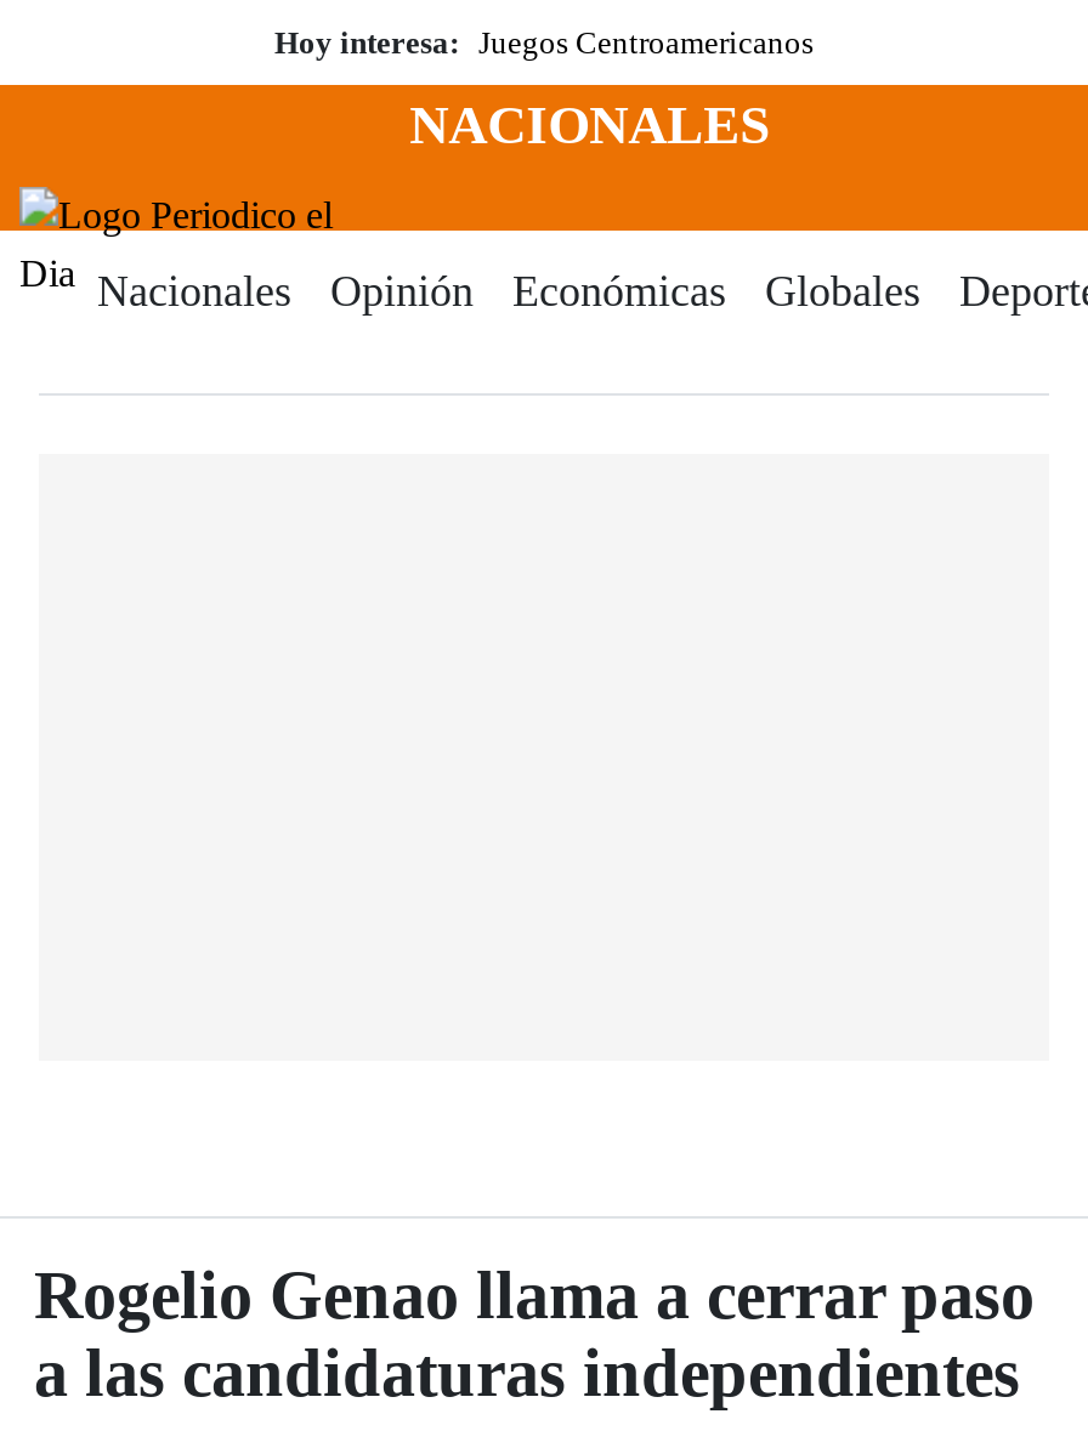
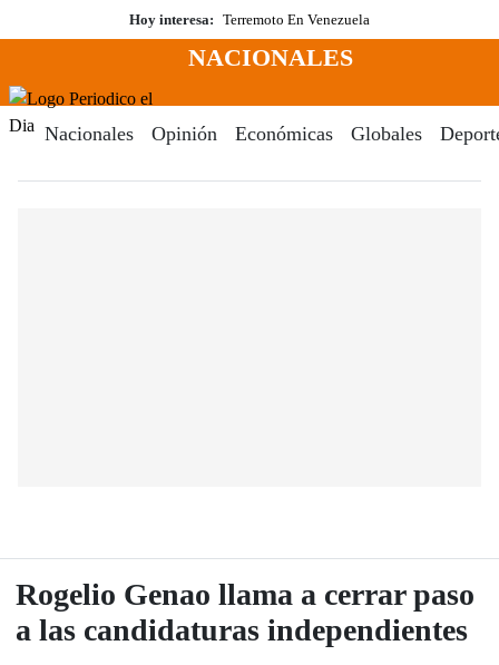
- Hoy interesa: Juegos Centroamericanos
+ Hoy interesa: Terremoto En Venezuela
